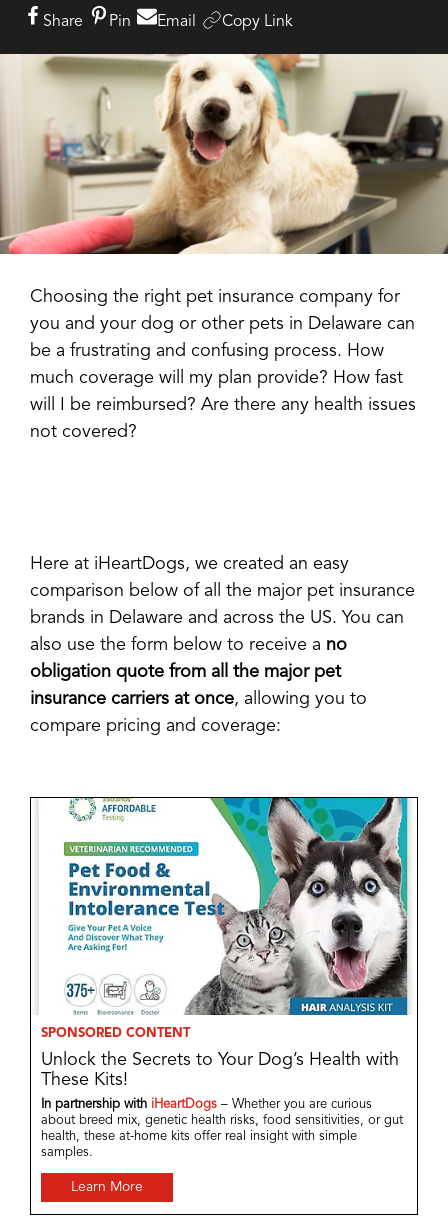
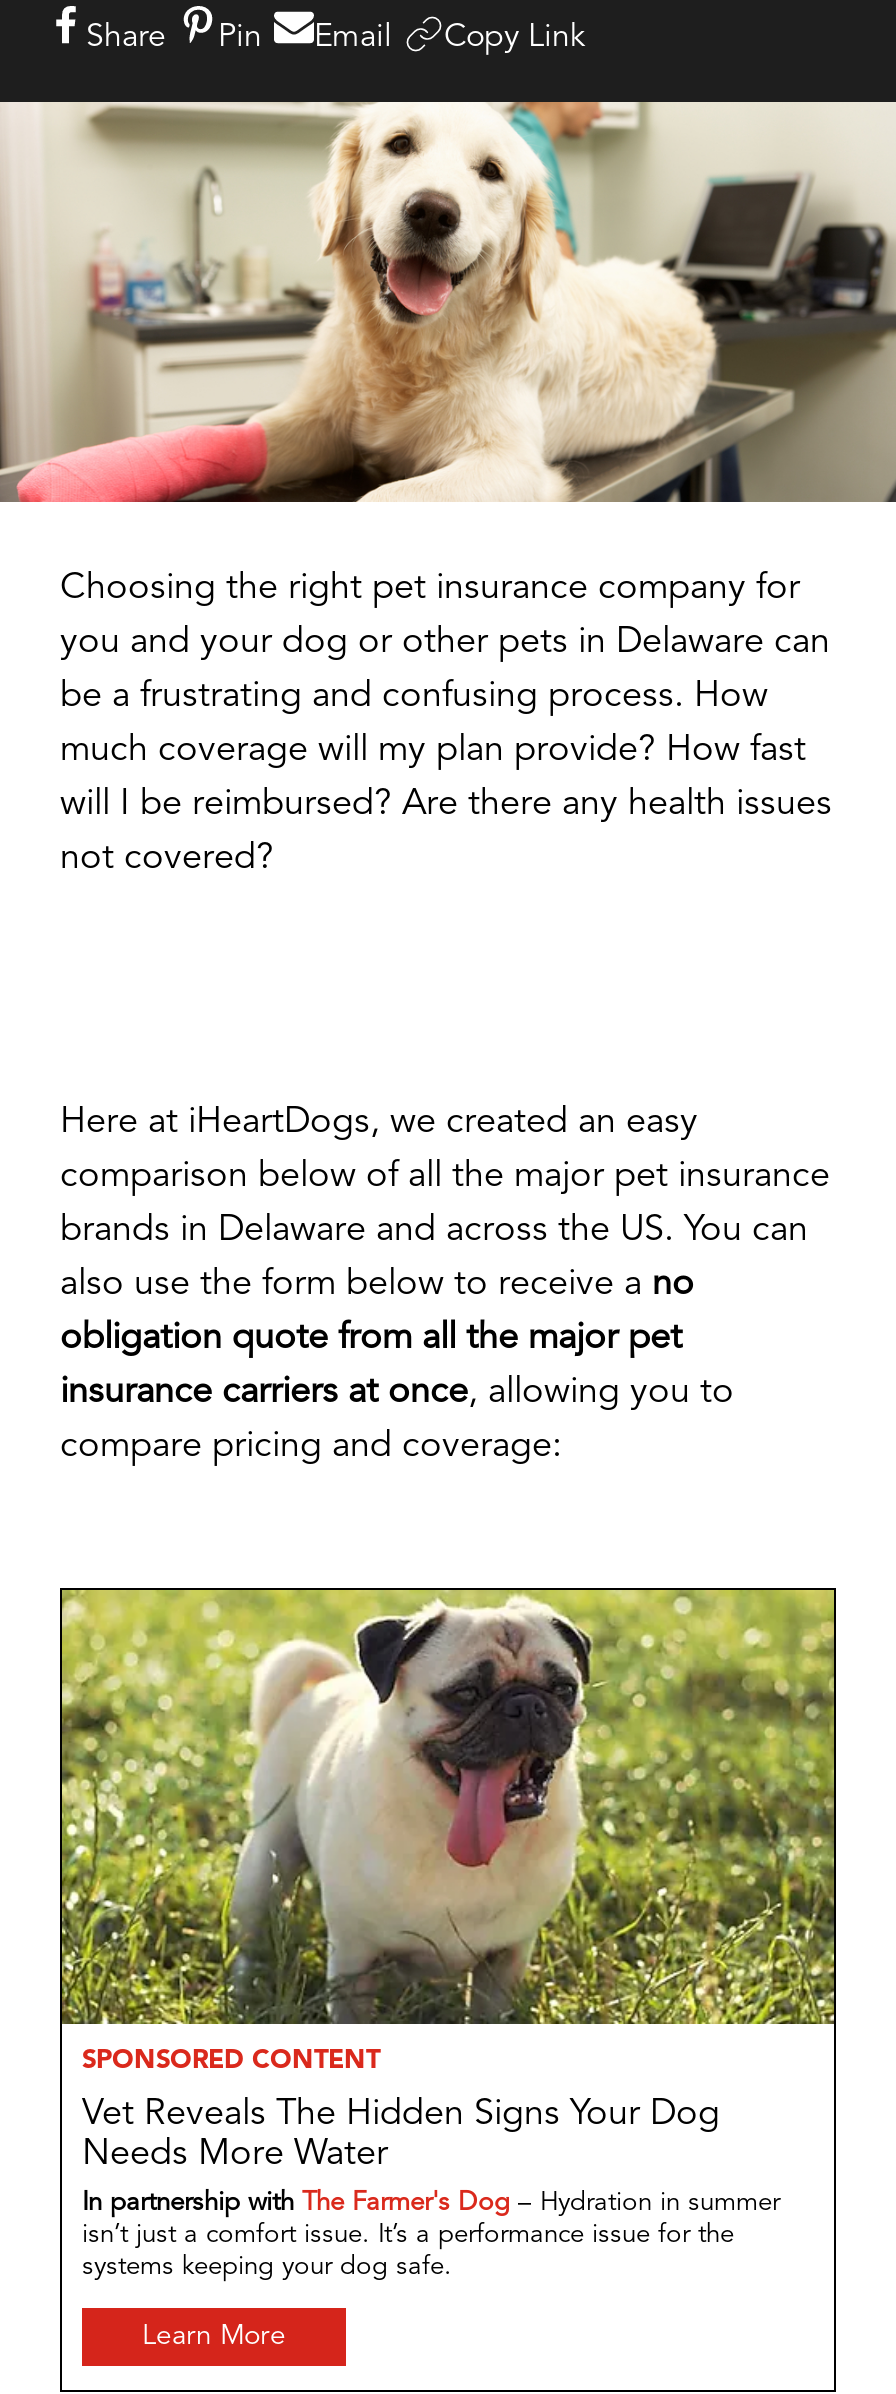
- [image]
- Unlock the Secrets to Your Dog’s Health with
- These Kits!
+ [image]
+ Vet Reveals The Hidden Signs Your Dog
+ Needs More Water

- In partnership with iHeartDogs – Whether you are curious
- about breed mix, genetic health risks, food sensitivities, or gut
- health, these at-home kits offer real insight with simple
- samples.
+ In partnership with The Farmer's Dog – Hydration in summer
+ isn’t just a comfort issue. It’s a performance issue for the
+ systems keeping your dog safe.
